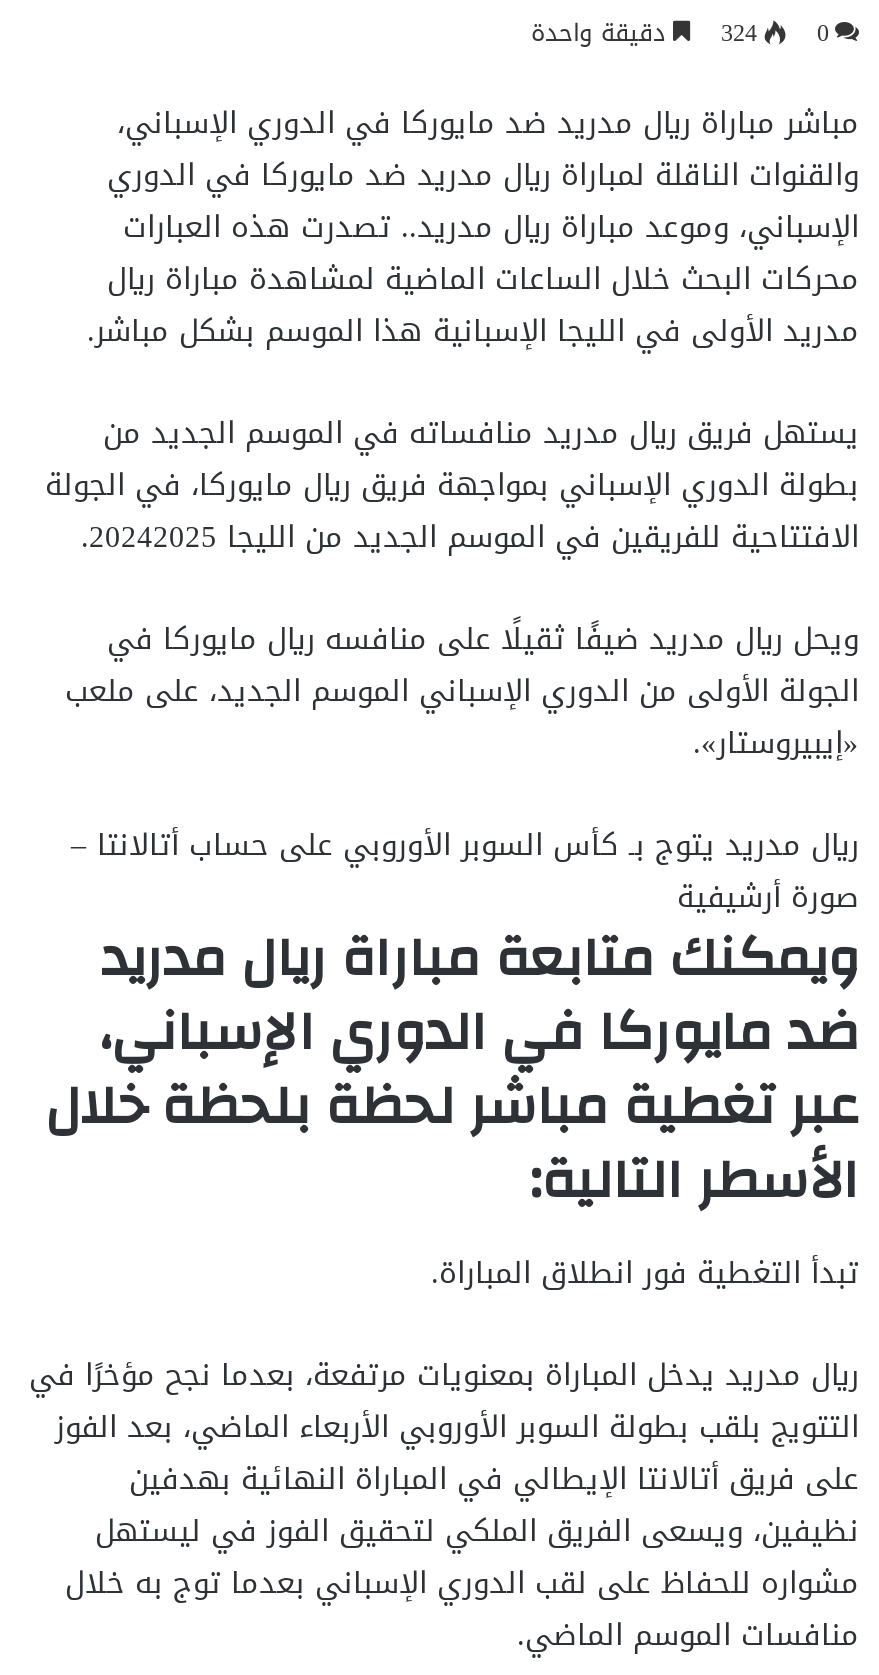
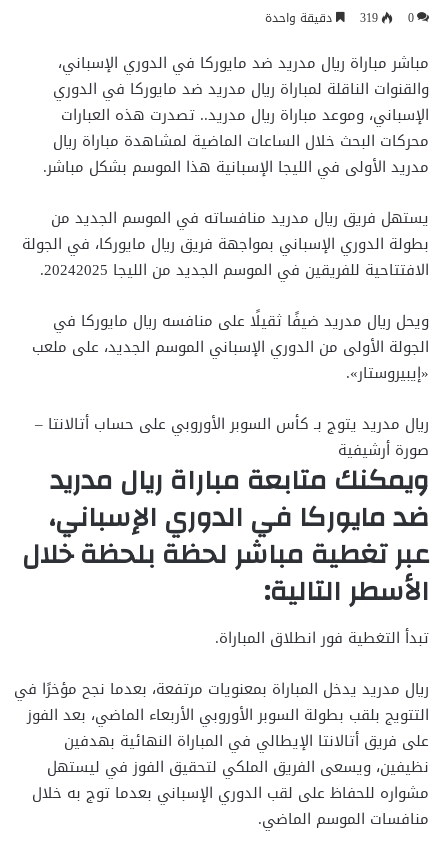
- 0 324 دقيقة واحدة
+ 0 319 دقيقة واحدة
